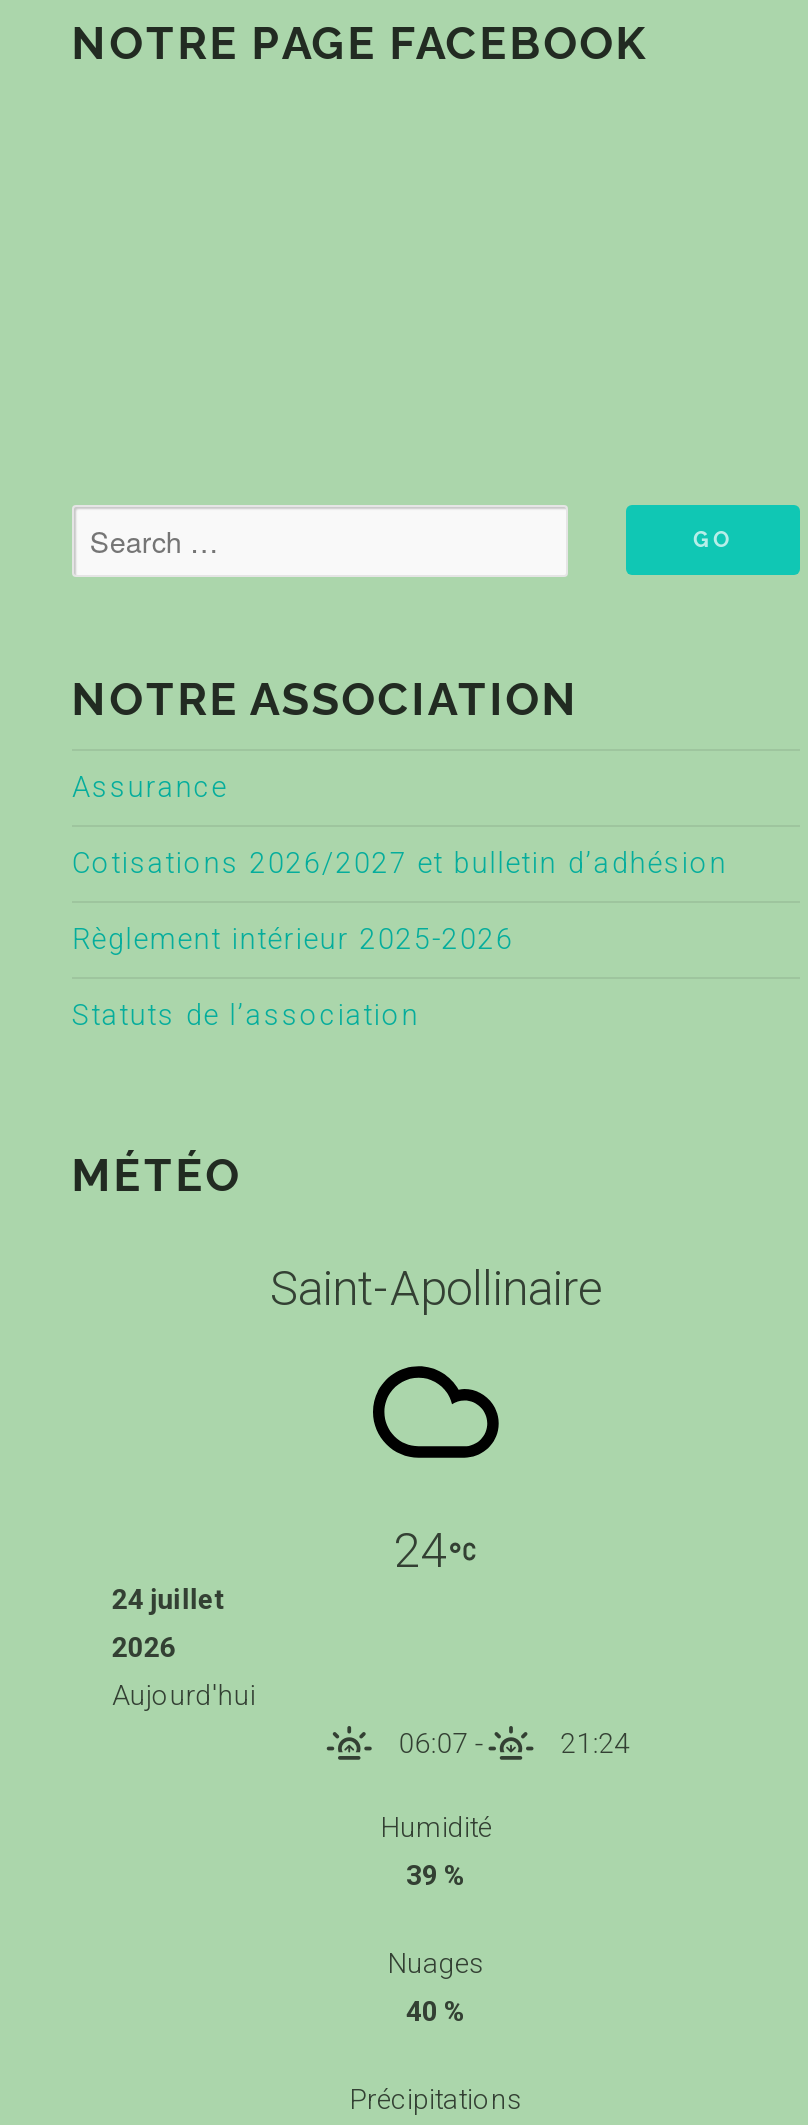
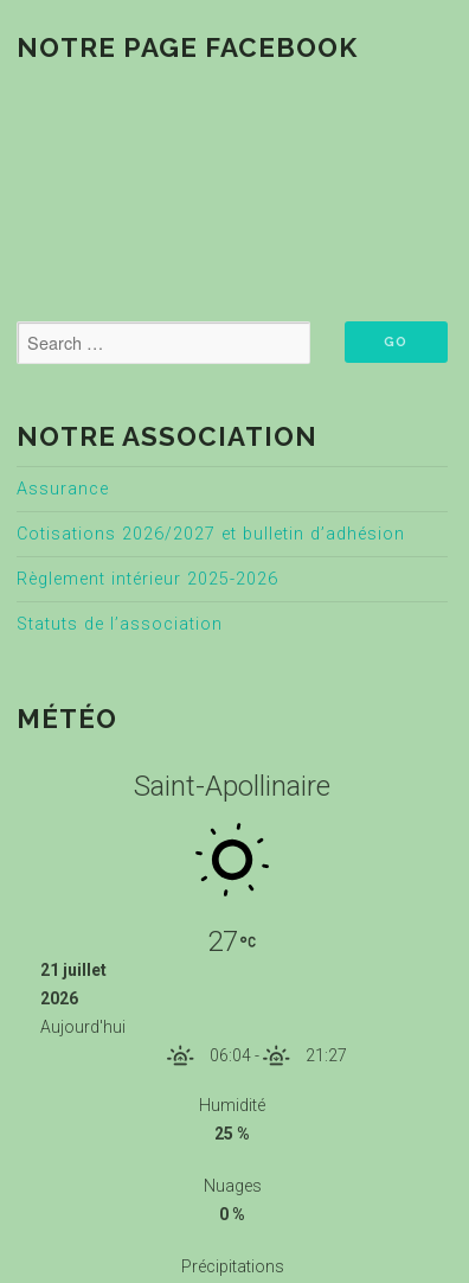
- [image]
- 24
+ [image]
+ 27

- 24 juillet
+ 21 juillet

- 06:07 -
+ 06:04 -

- 21:24
+ 21:27

- 39 %
+ 25 %

- 40 %
+ 0 %
